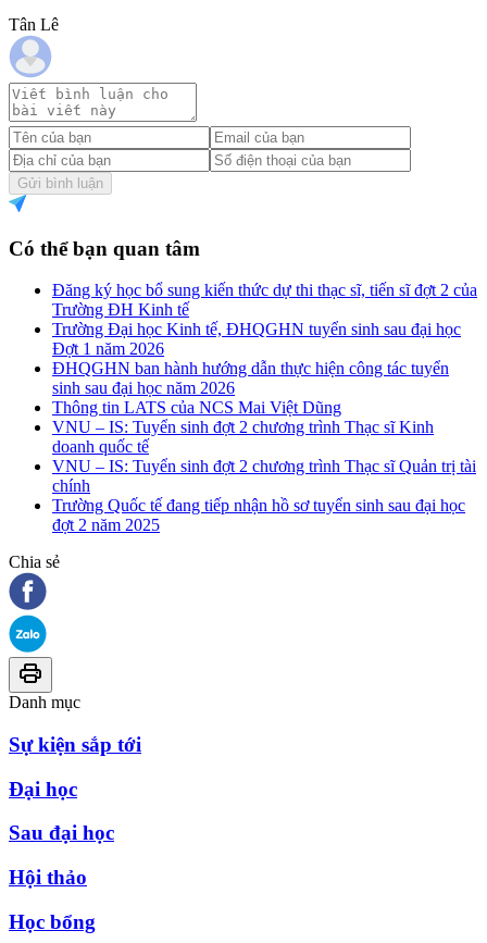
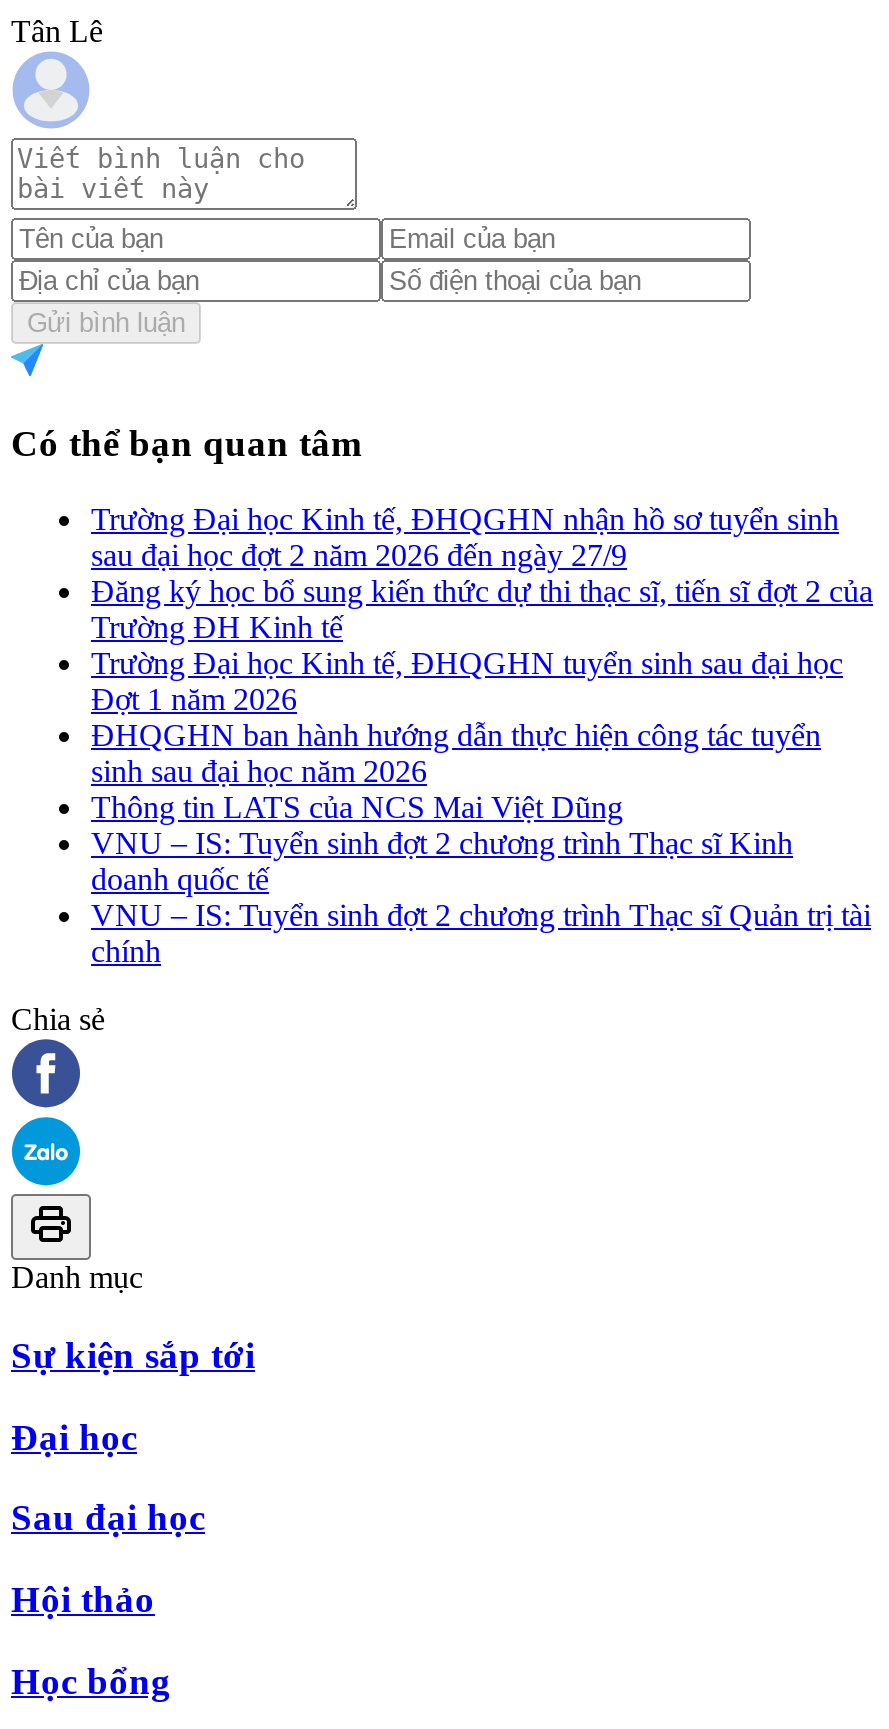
+ Trường Đại học Kinh tế, ĐHQGHN nhận hồ sơ tuyển sinh
+ sau đại học đợt 2 năm 2026 đến ngày 27/9

moved down: Đăng ký học bổ sung kiến thức dự thi thạc sĩ, tiến sĩ đợt 2 của | Trường ĐH Kinh tế | Trường Đại học Kinh tế, ĐHQGHN tuyển sinh sau đại học | ... | VNU – IS: Tuyển sinh đợt 2 chương trình Thạc sĩ Quản trị tài | chính

- Trường Quốc tế đang tiếp nhận hồ sơ tuyển sinh sau đại học
- đợt 2 năm 2025
